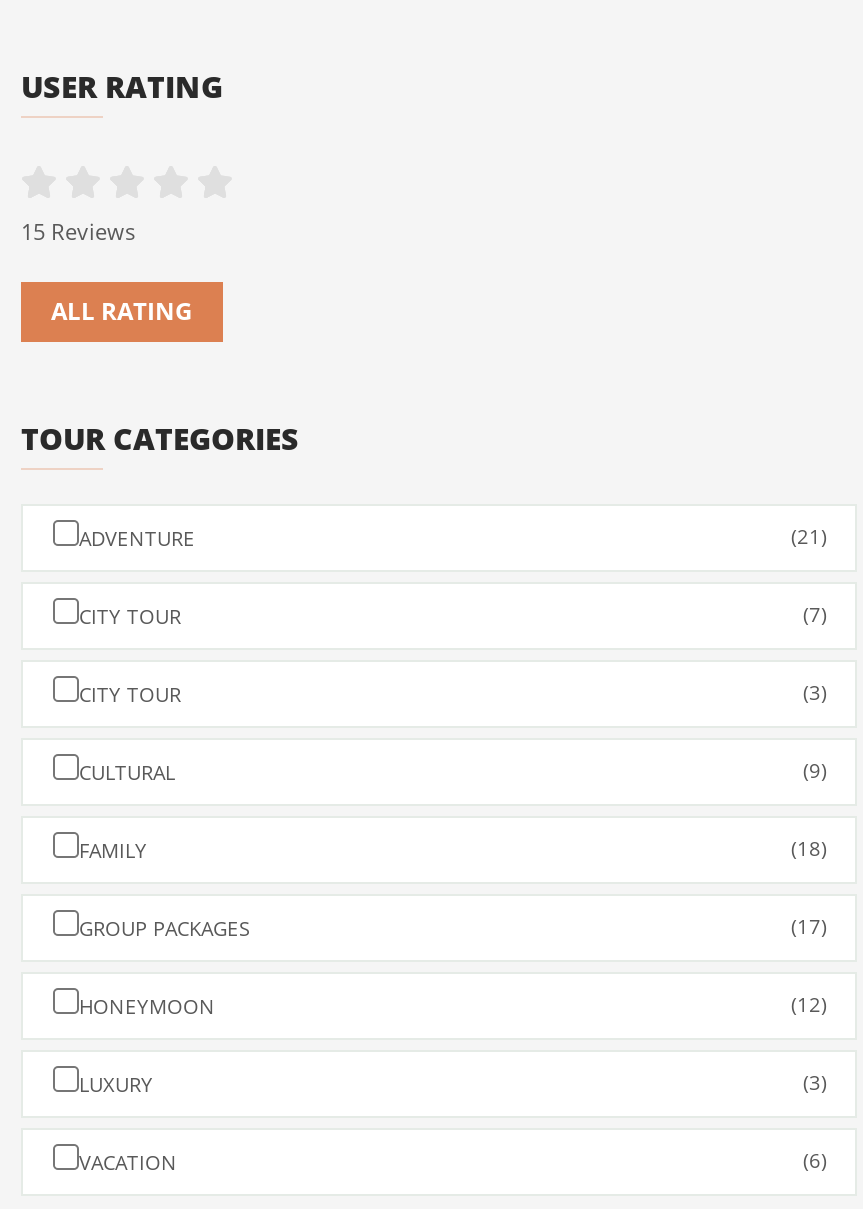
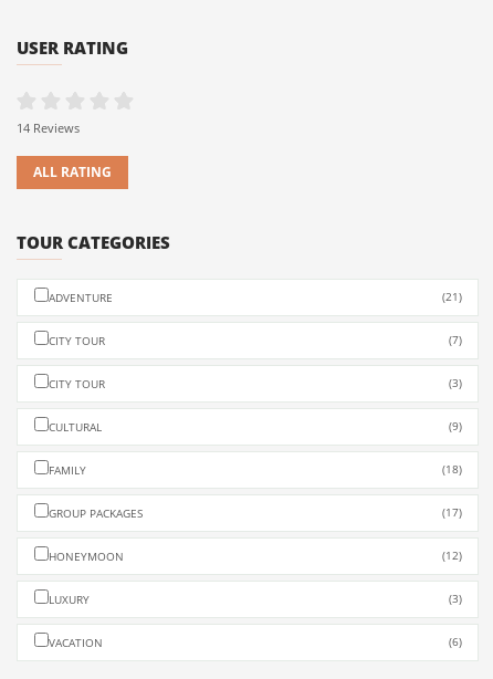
- 15 Reviews
+ 14 Reviews
